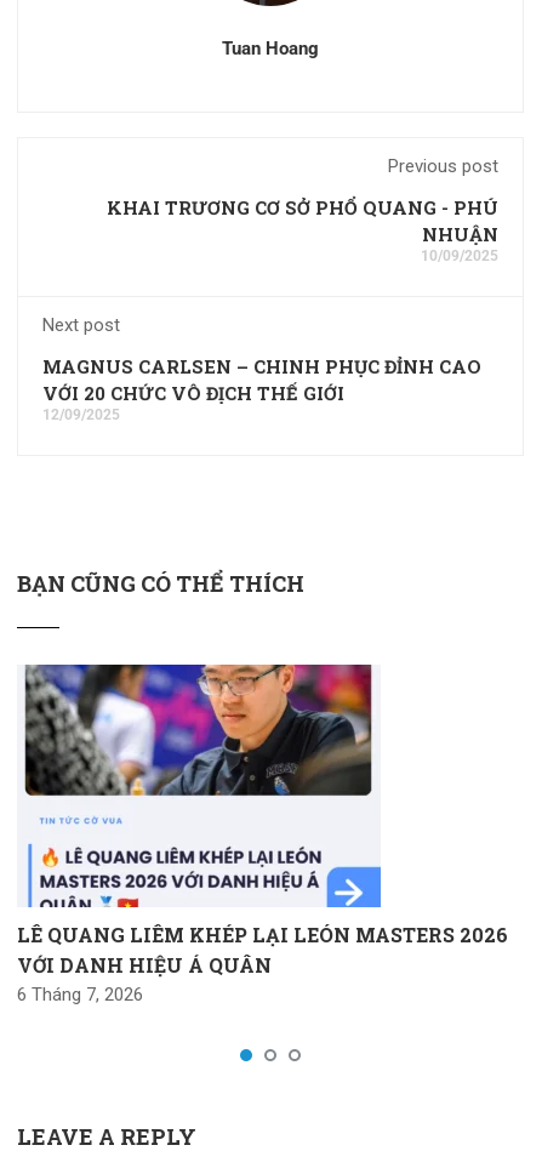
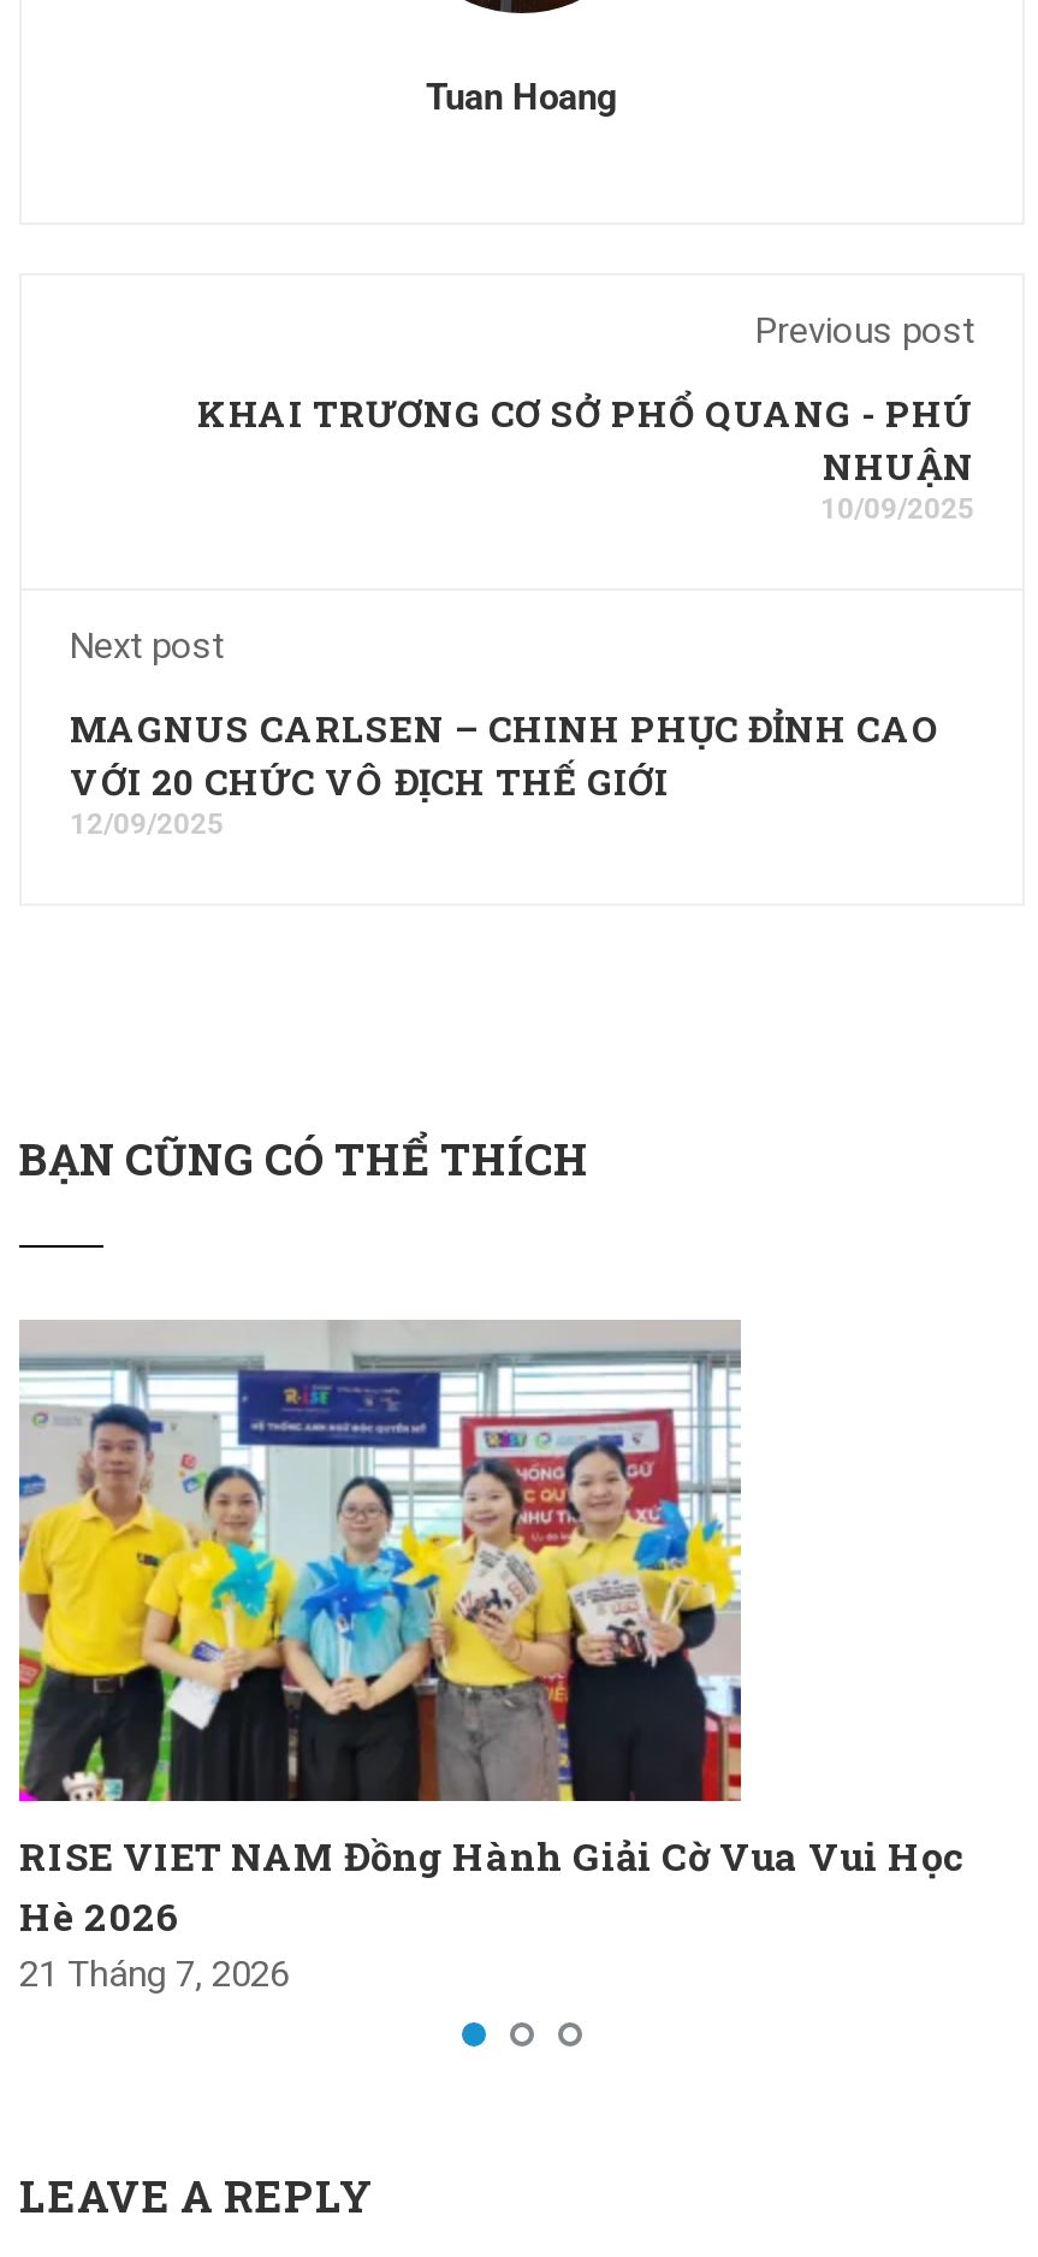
- [image]
- LÊ QUANG LIÊM KHÉP LẠI LEÓN MASTERS 2026
- VỚI DANH HIỆU Á QUÂN
- 6 Tháng 7, 2026
+ [image]
+ RISE VIET NAM Đồng Hành Giải Cờ Vua Vui Học
+ Hè 2026
+ 21 Tháng 7, 2026
